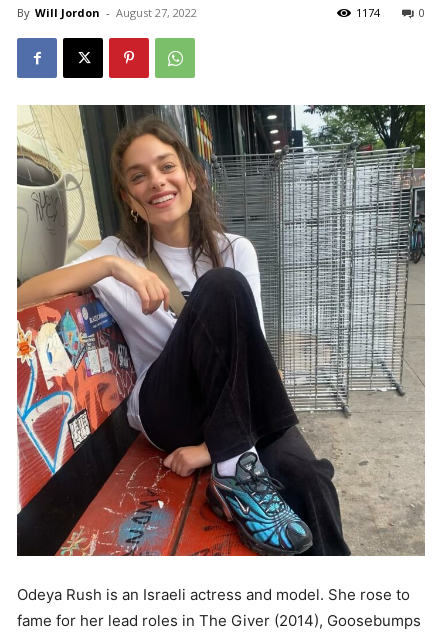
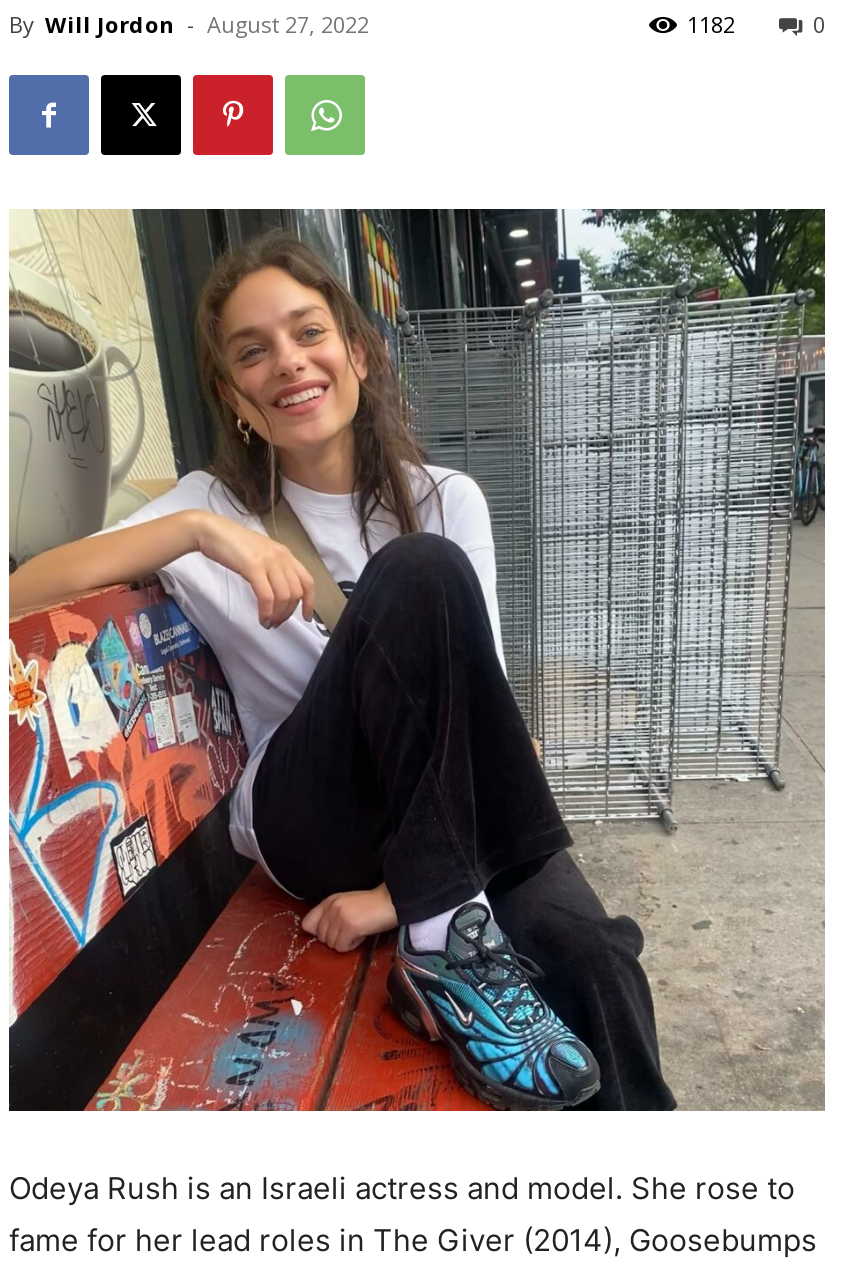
- 1174
+ 1182
